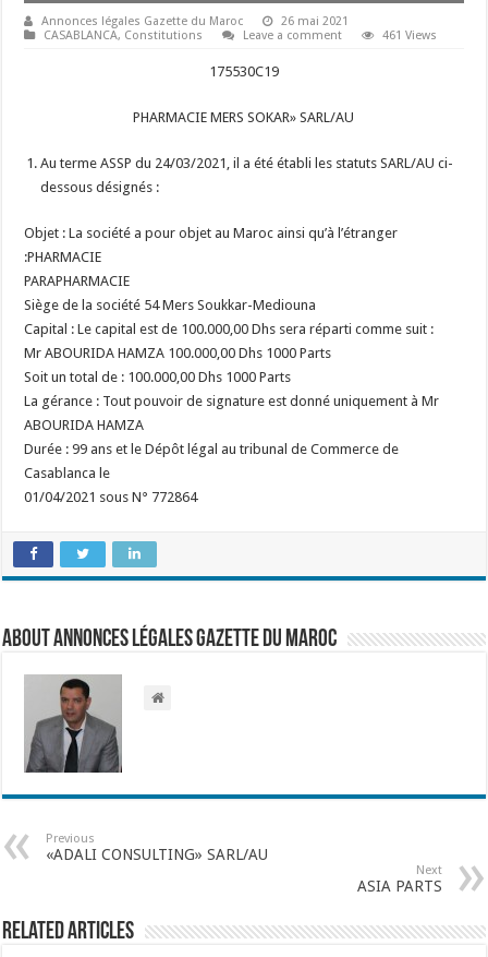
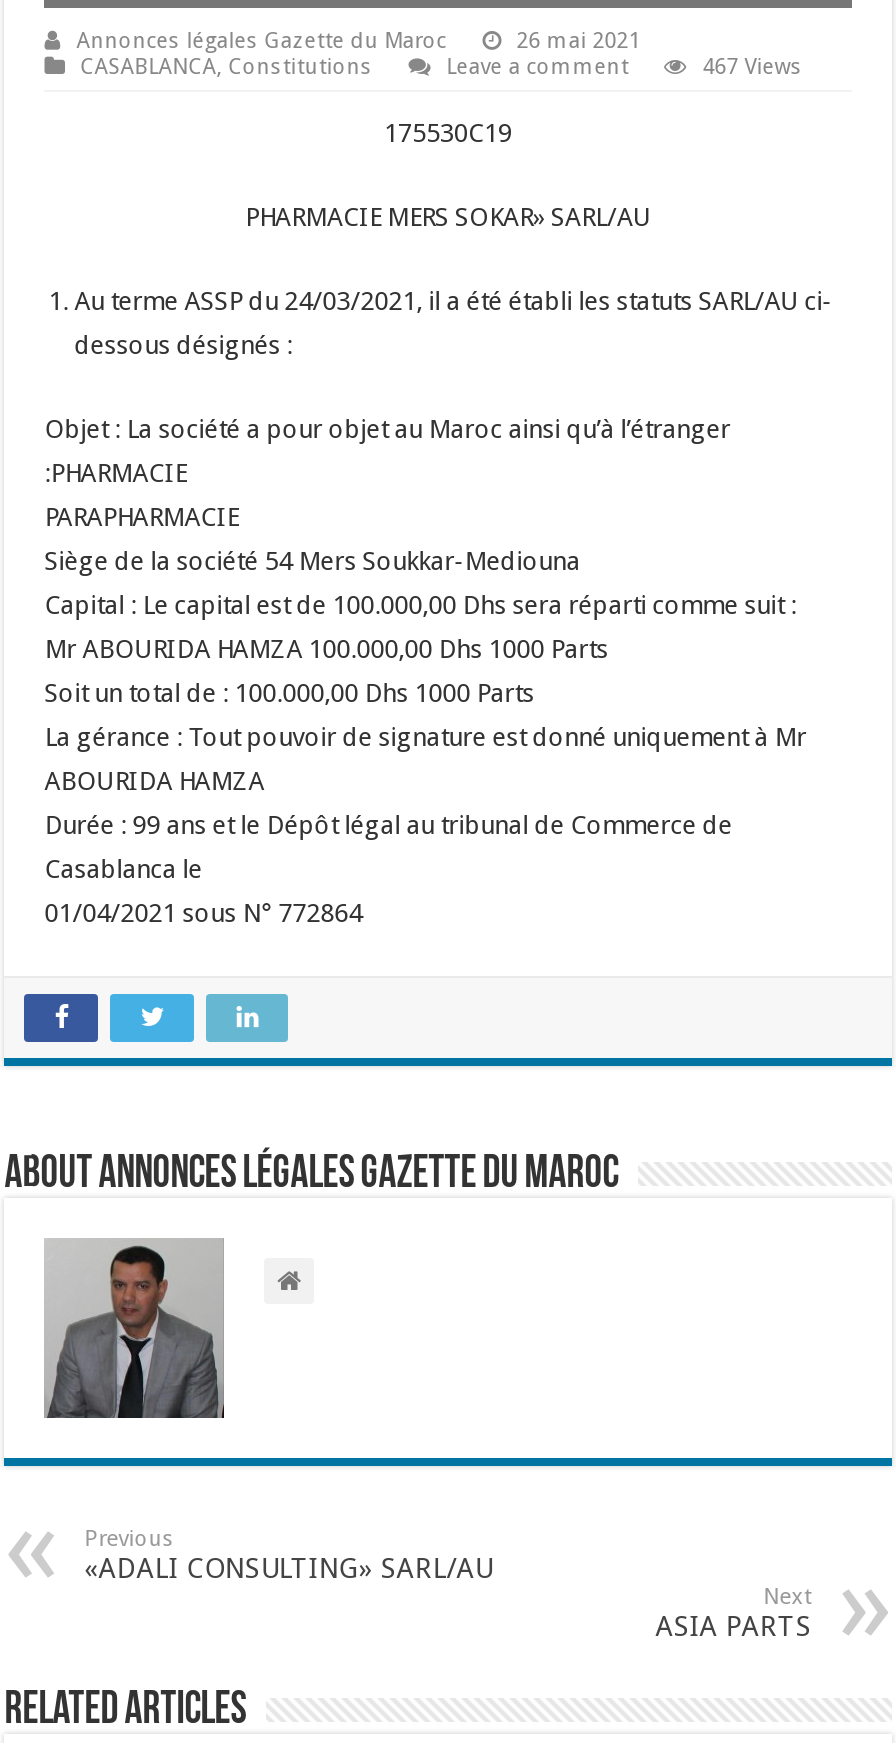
- 461 Views
+ 467 Views
